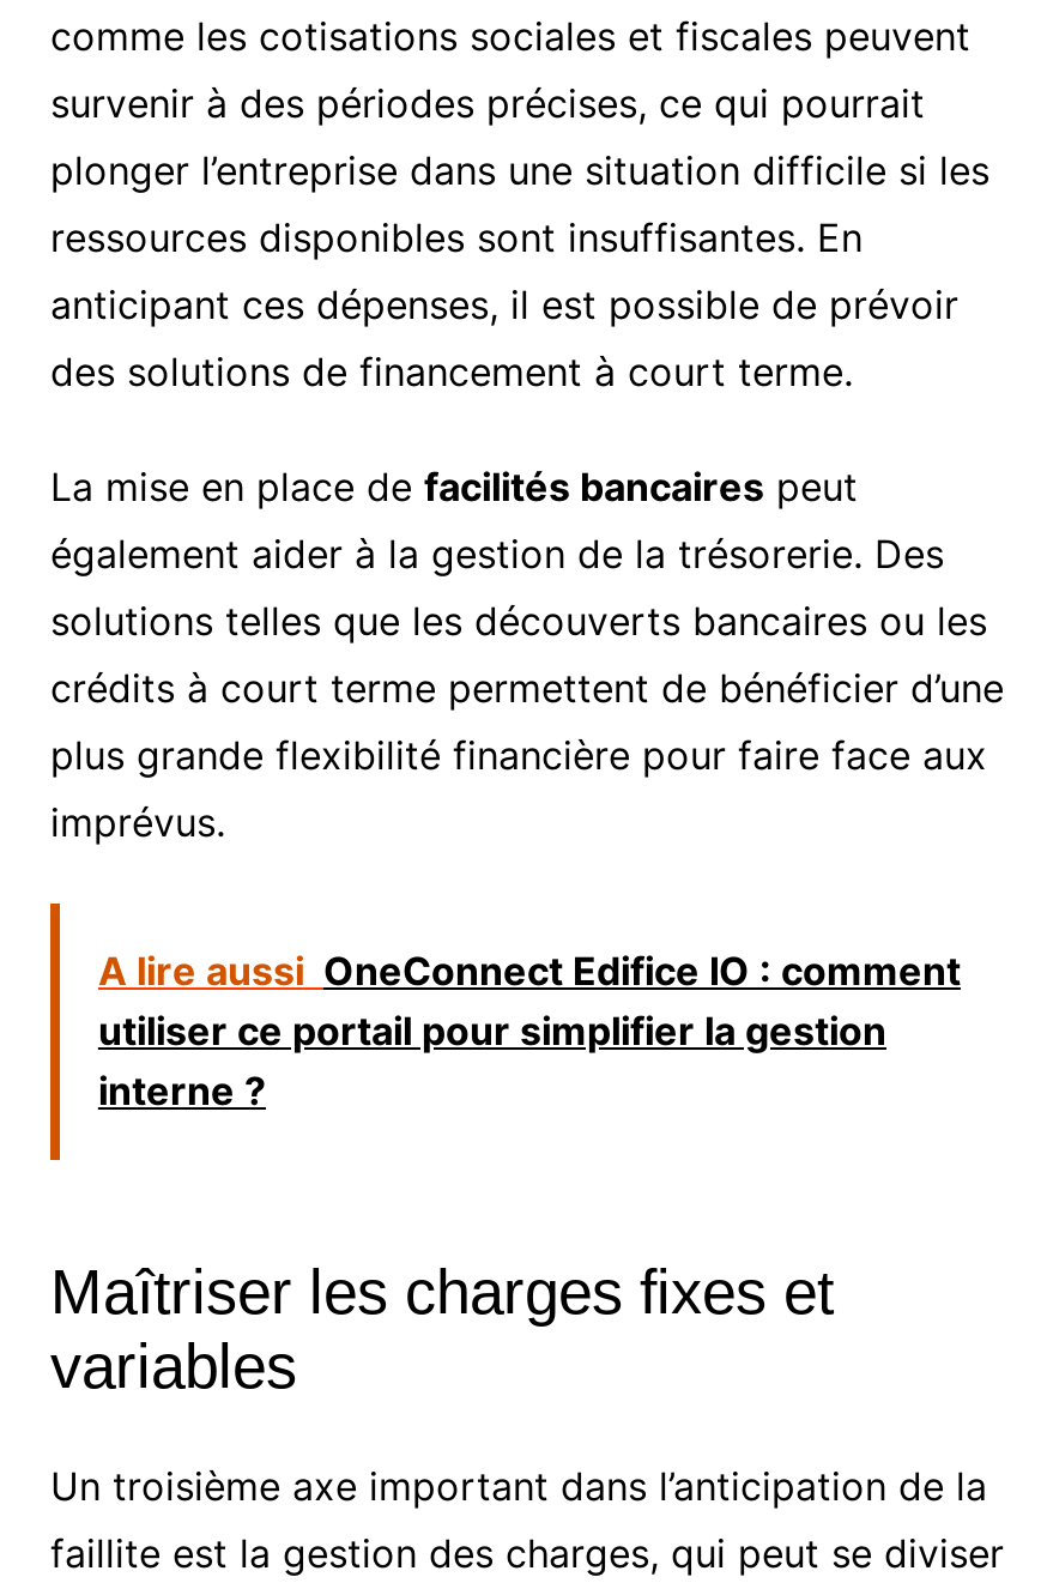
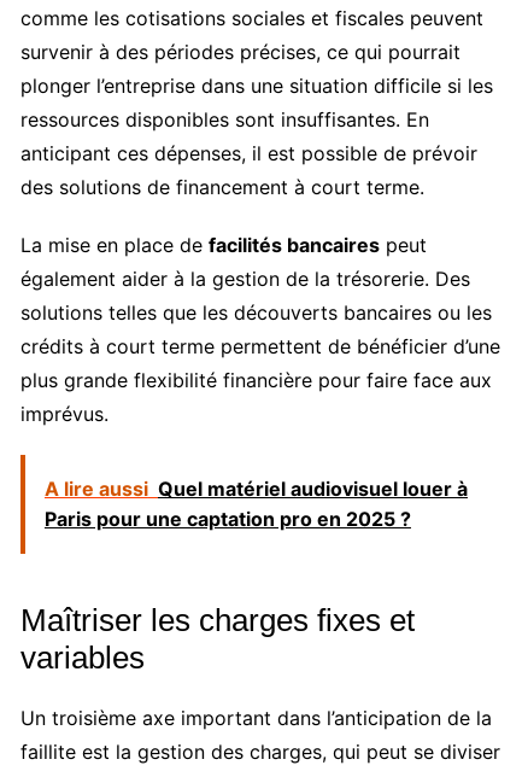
- A lire aussi OneConnect Edifice IO : comment
- utiliser ce portail pour simplifier la gestion
- interne ?
+ A lire aussi Quel matériel audiovisuel louer à
+ Paris pour une captation pro en 2025 ?
